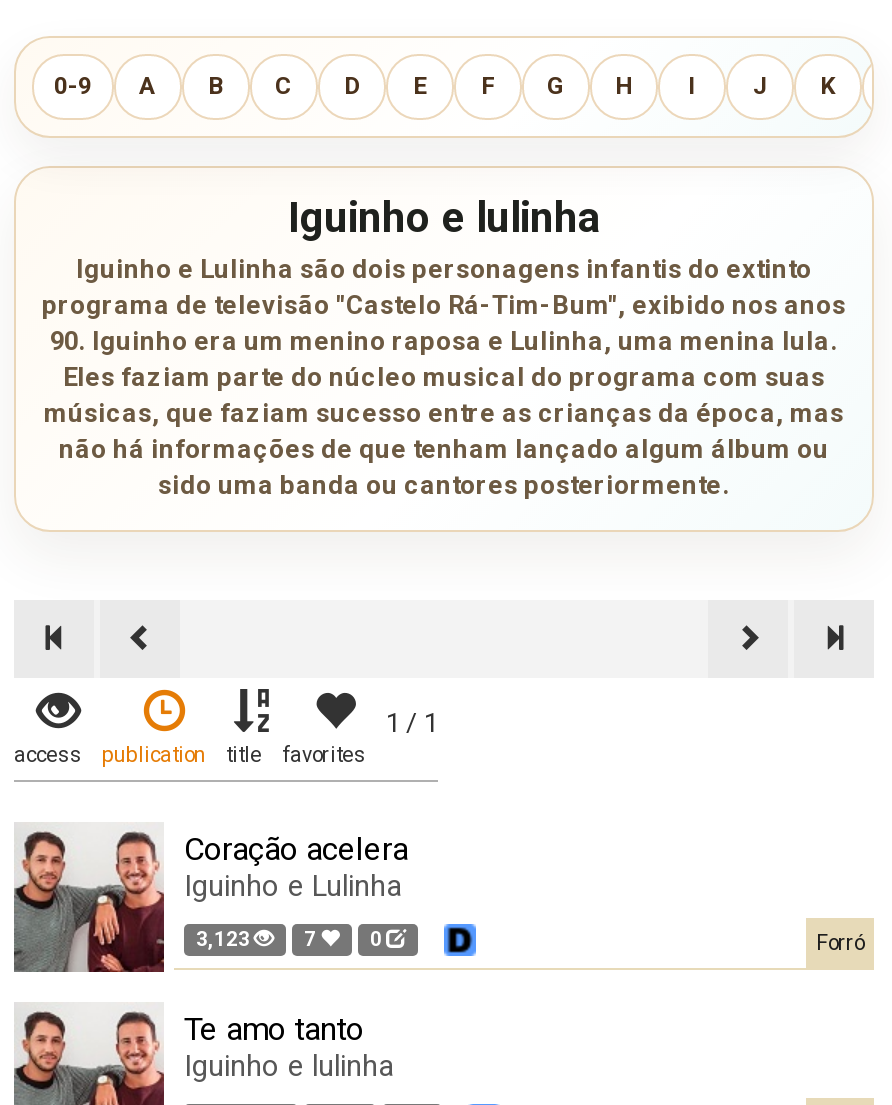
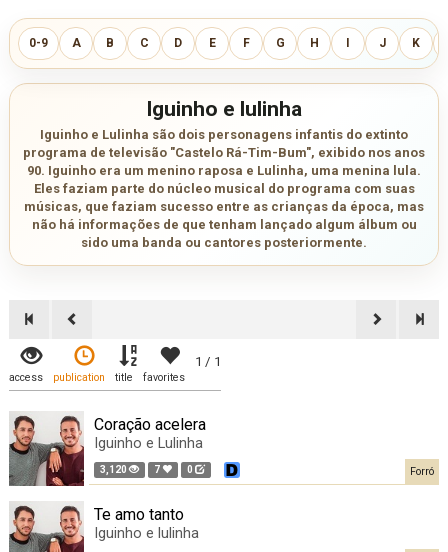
- 3,123
+ 3,120
